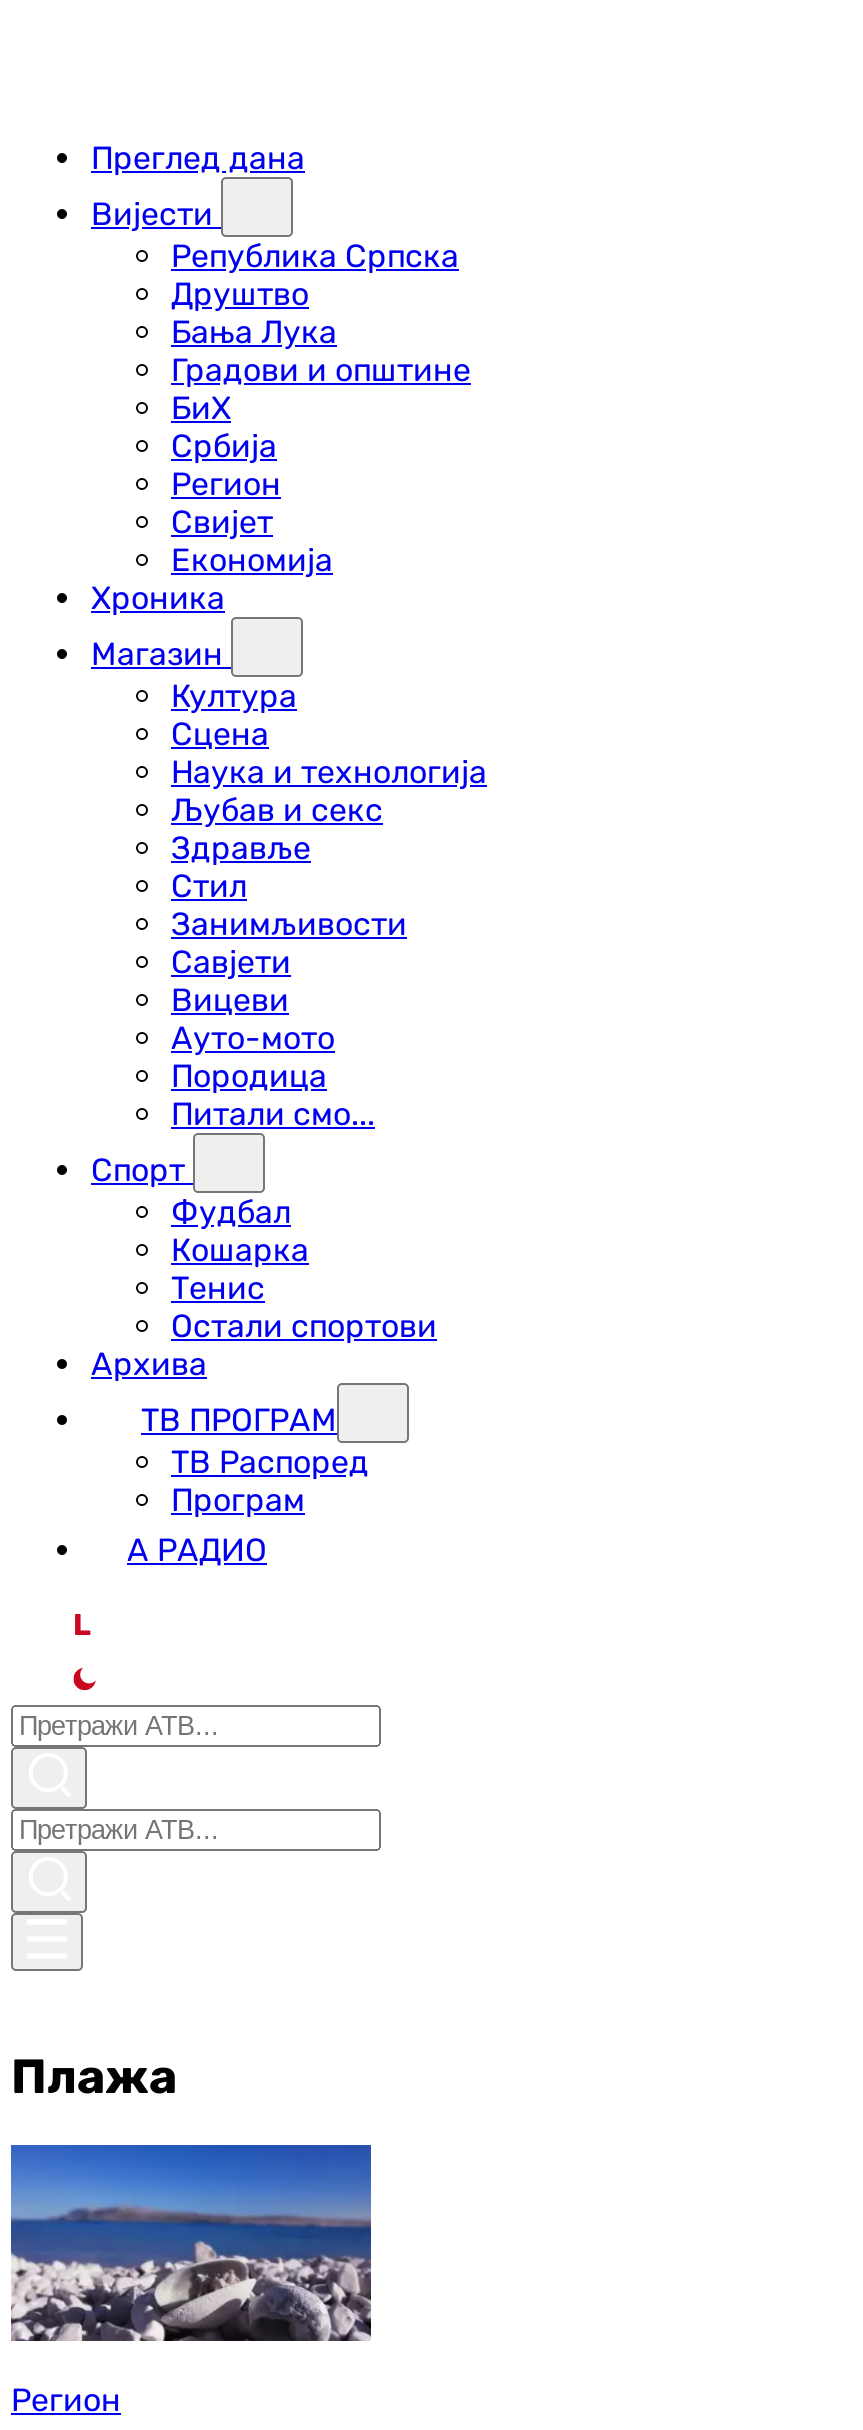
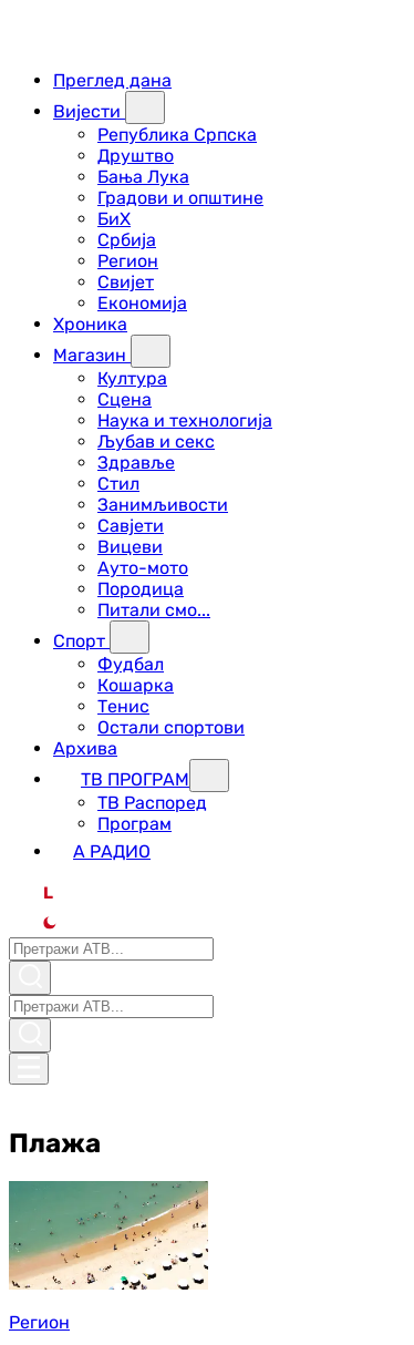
- [image]
+ [image]
